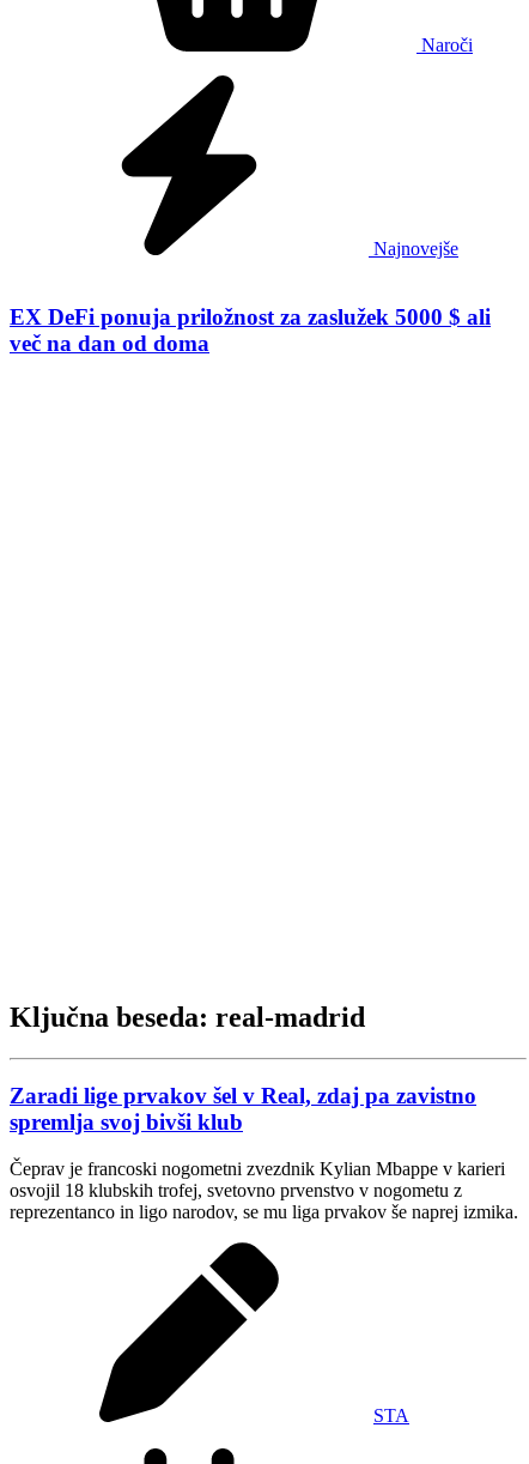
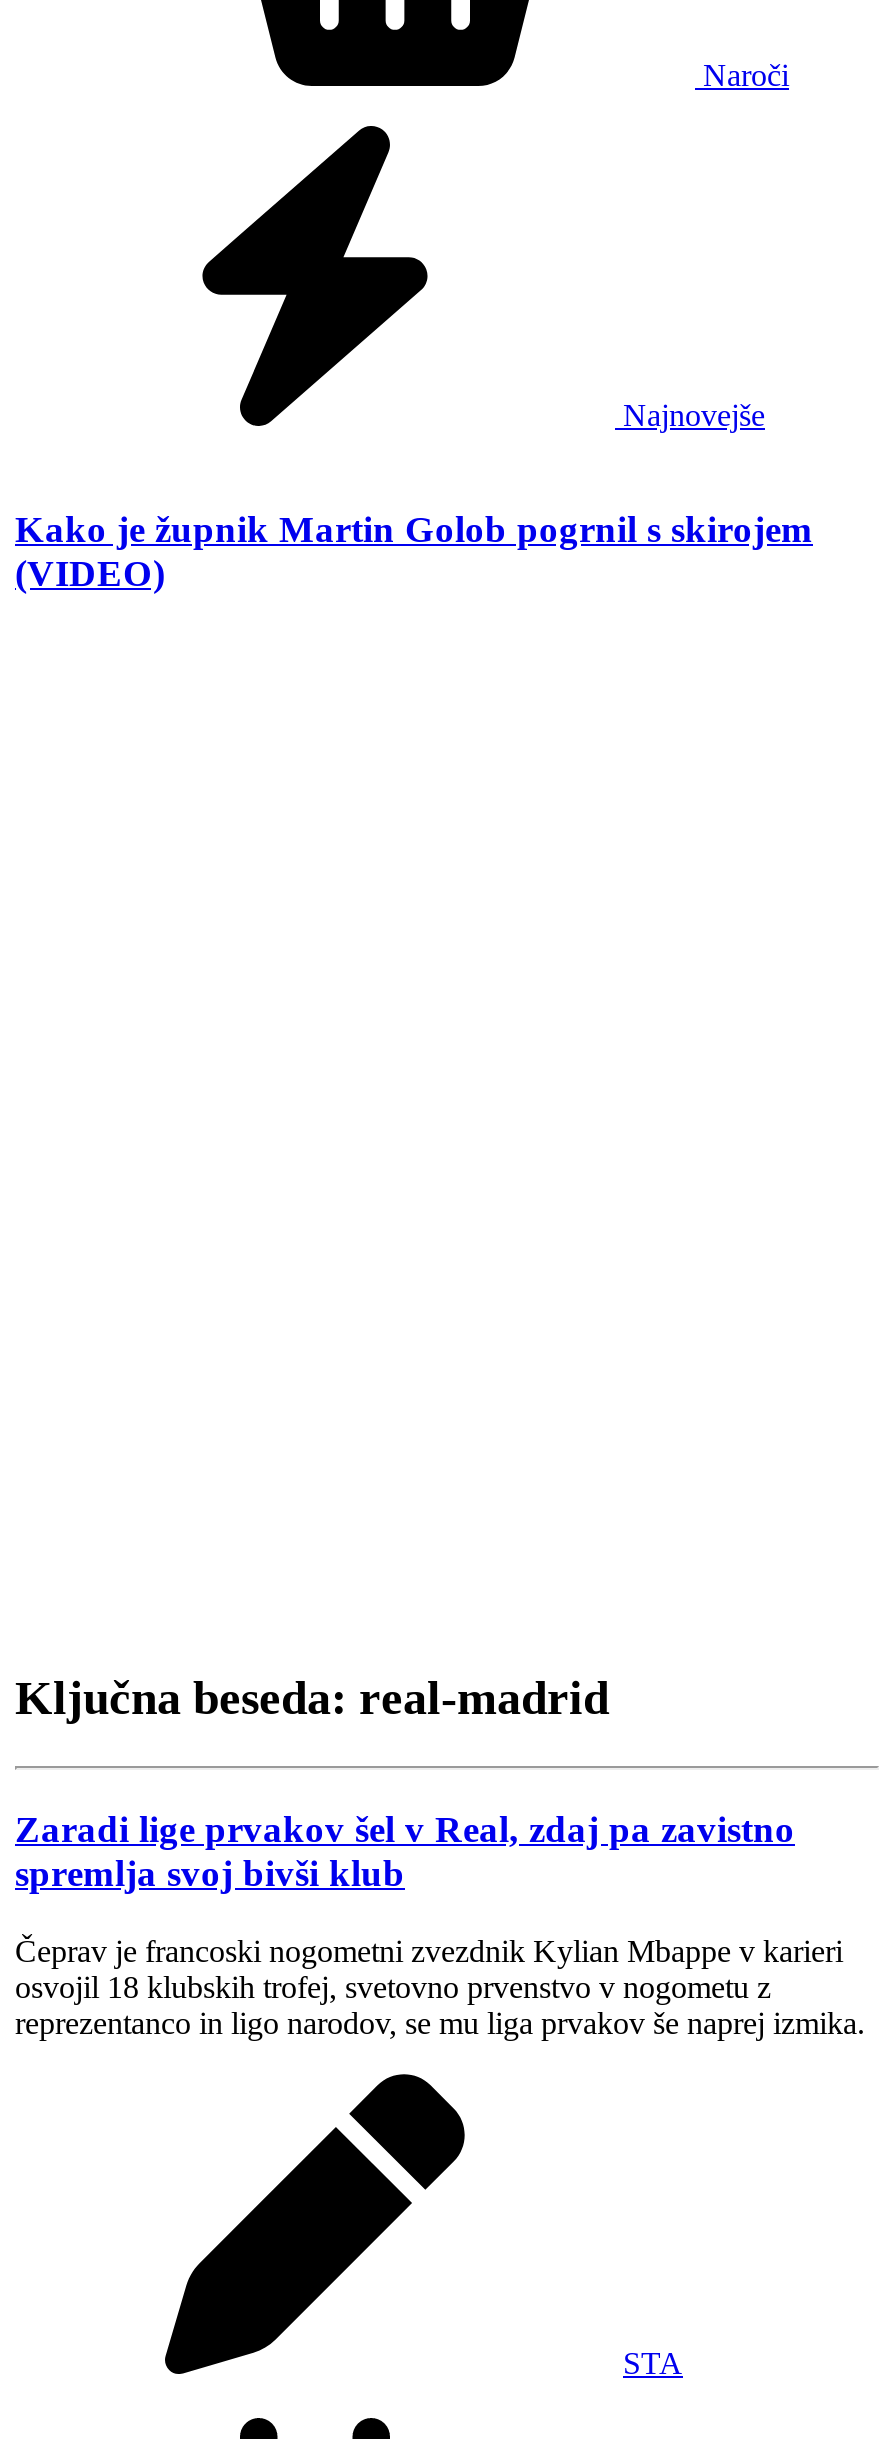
- EX DeFi ponuja priložnost za zaslužek 5000 $ ali
- več na dan od doma
+ Kako je župnik Martin Golob pogrnil s skirojem
+ (VIDEO)
